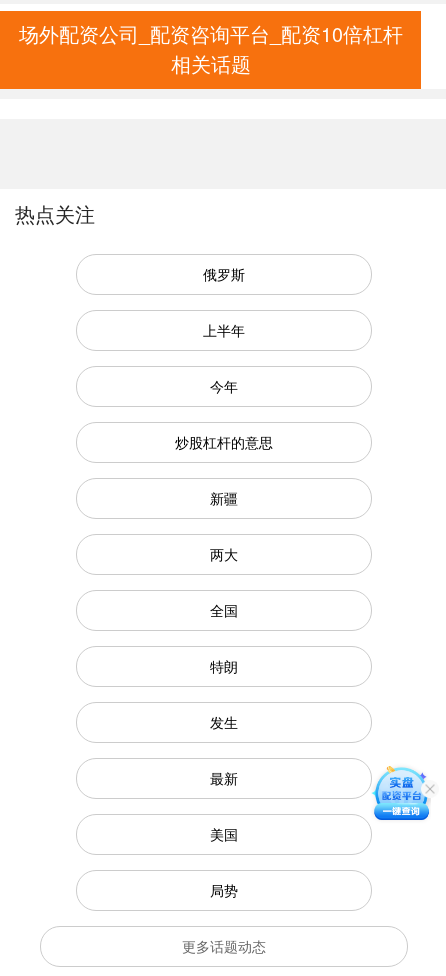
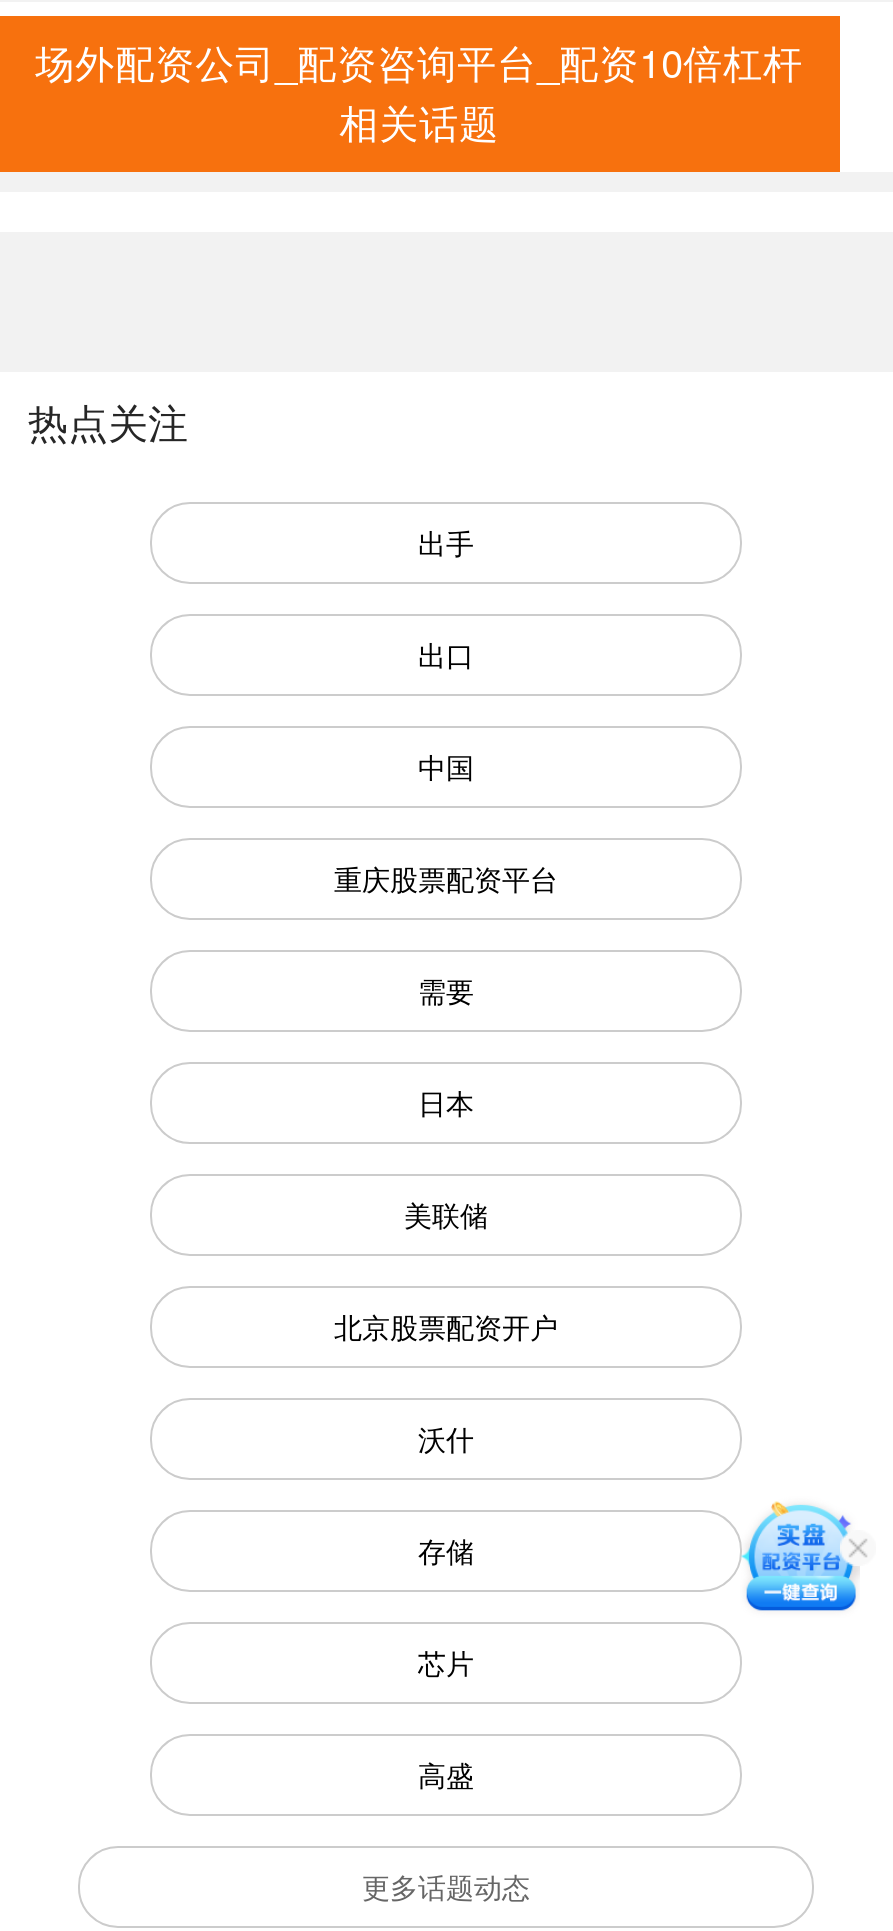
- 俄罗斯
+ 出手

- 上半年
+ 出口

- 今年
+ 中国

- 炒股杠杆的意思
+ 重庆股票配资平台

- 新疆
+ 需要

- 两大
+ 日本

- 全国
+ 美联储

- 特朗
+ 北京股票配资开户

- 发生
+ 沃什

- [image]
+ [image]

- 最新
+ 存储

- 美国
+ 芯片

- 局势
+ 高盛
